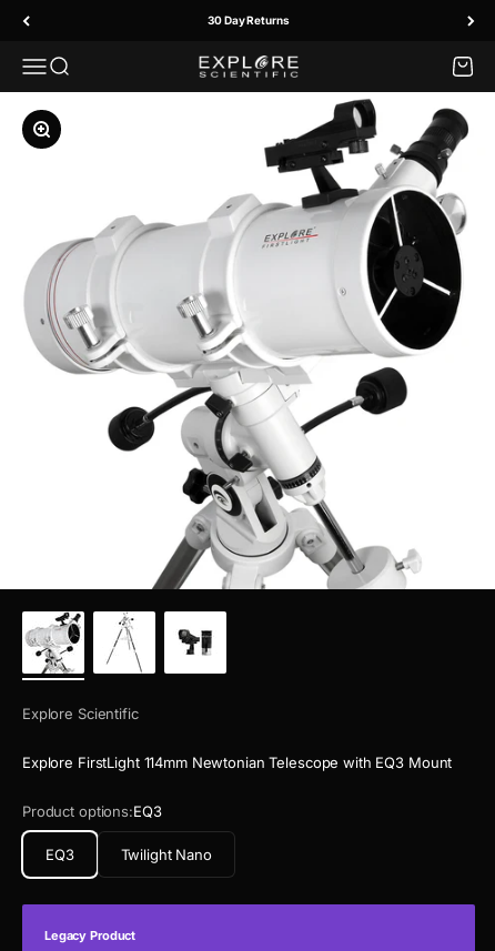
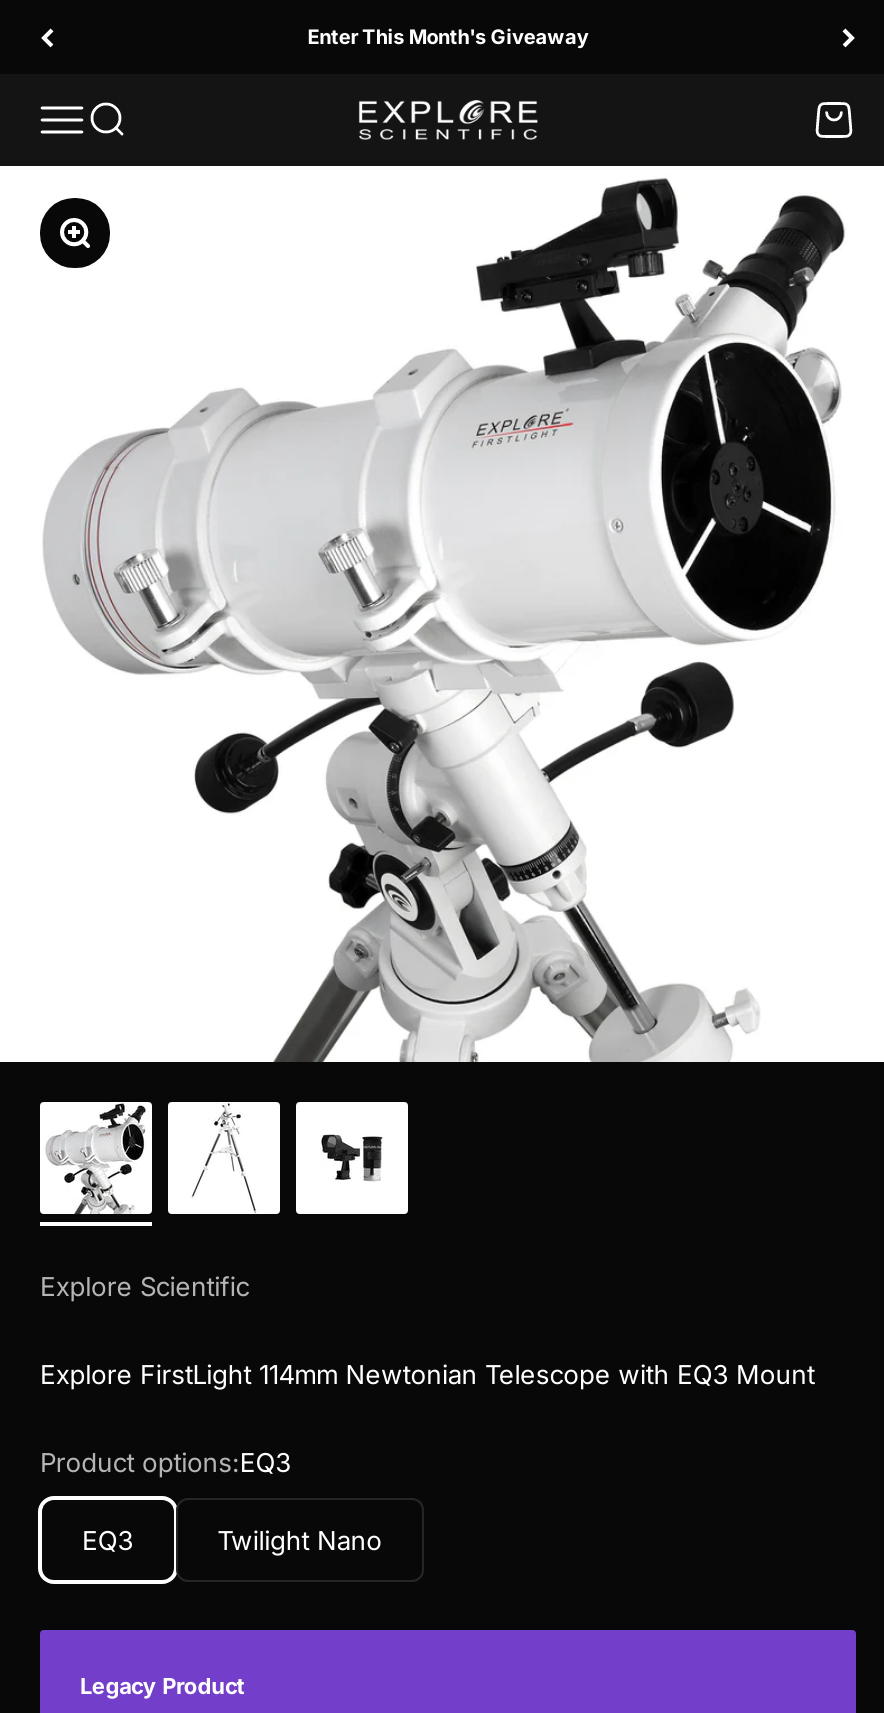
- 30 Day Returns
+ Enter This Month's Giveaway
